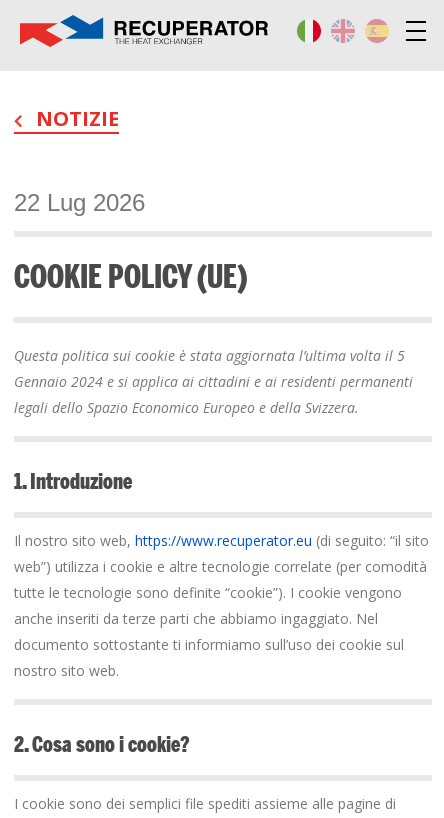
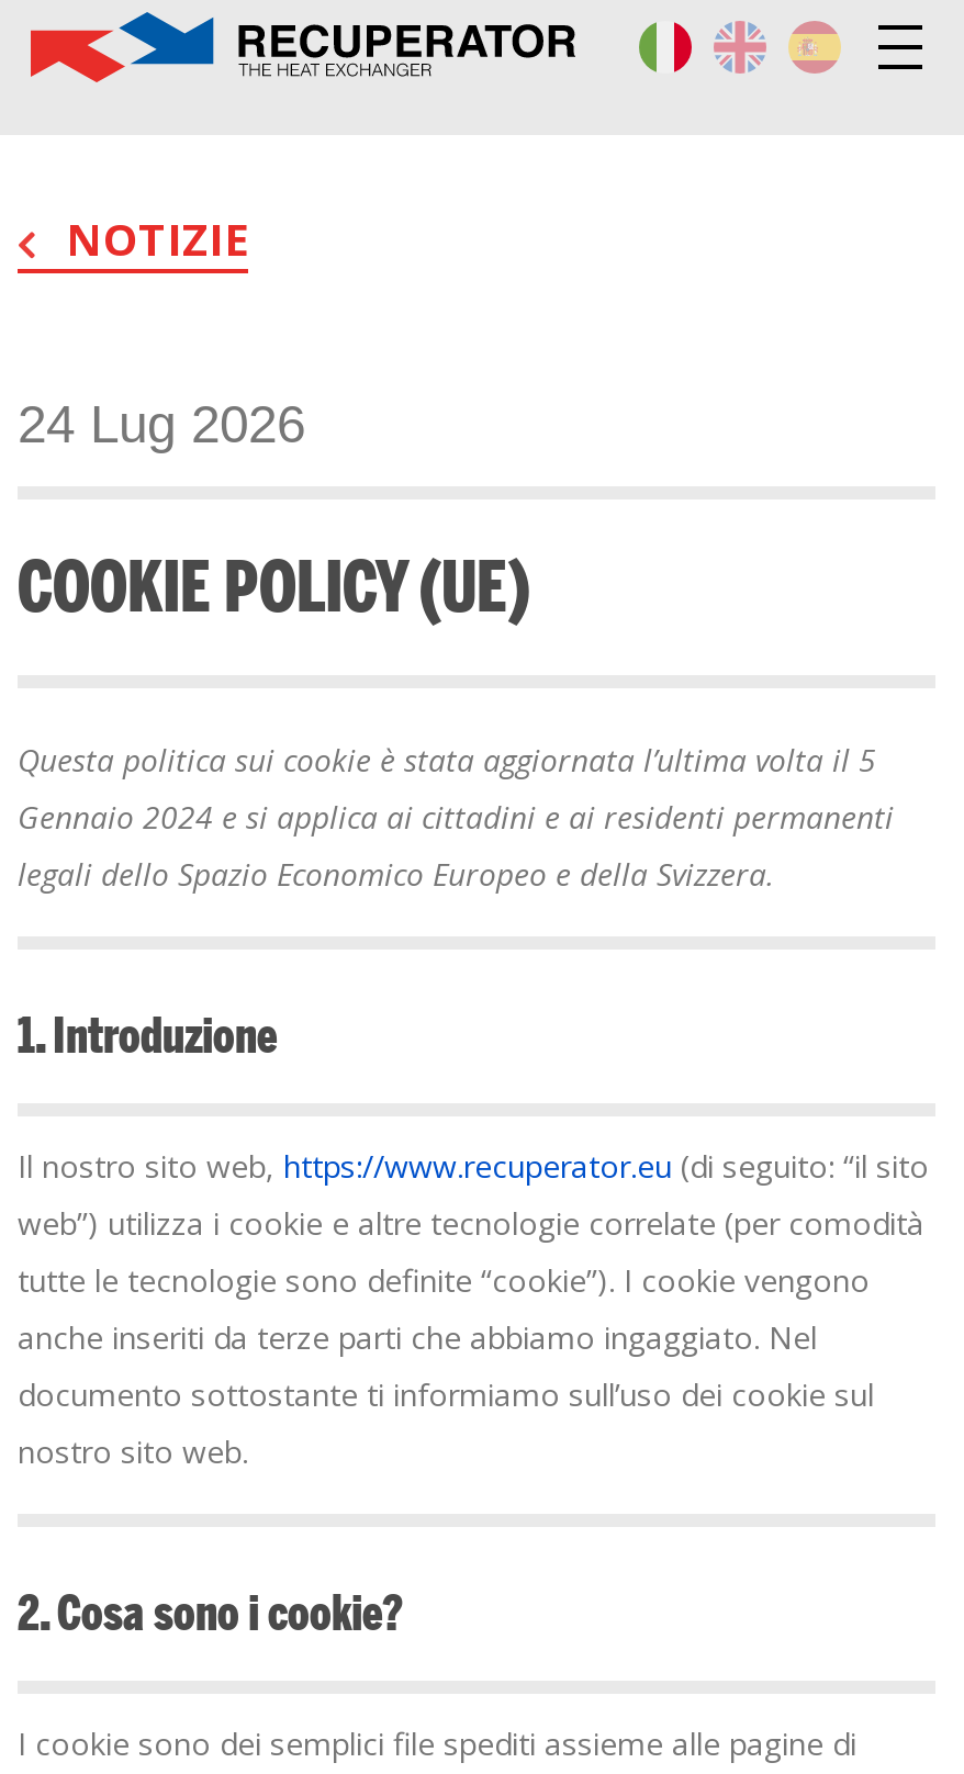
- 22 Lug 2026
+ 24 Lug 2026
